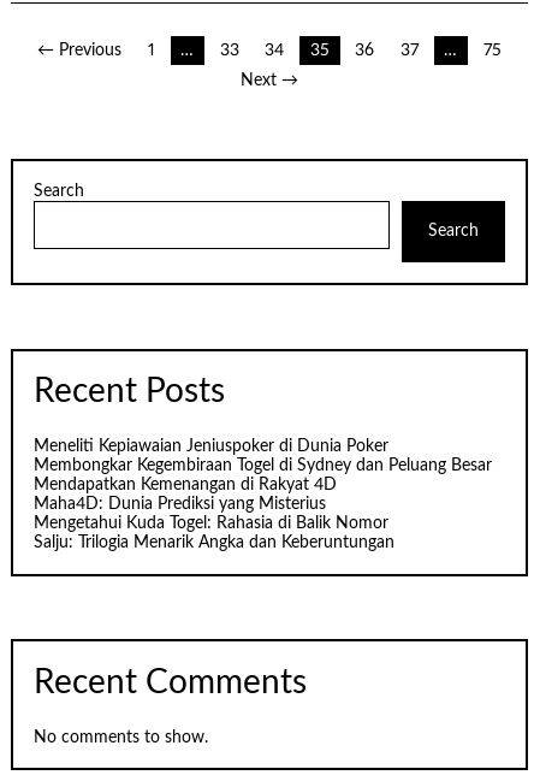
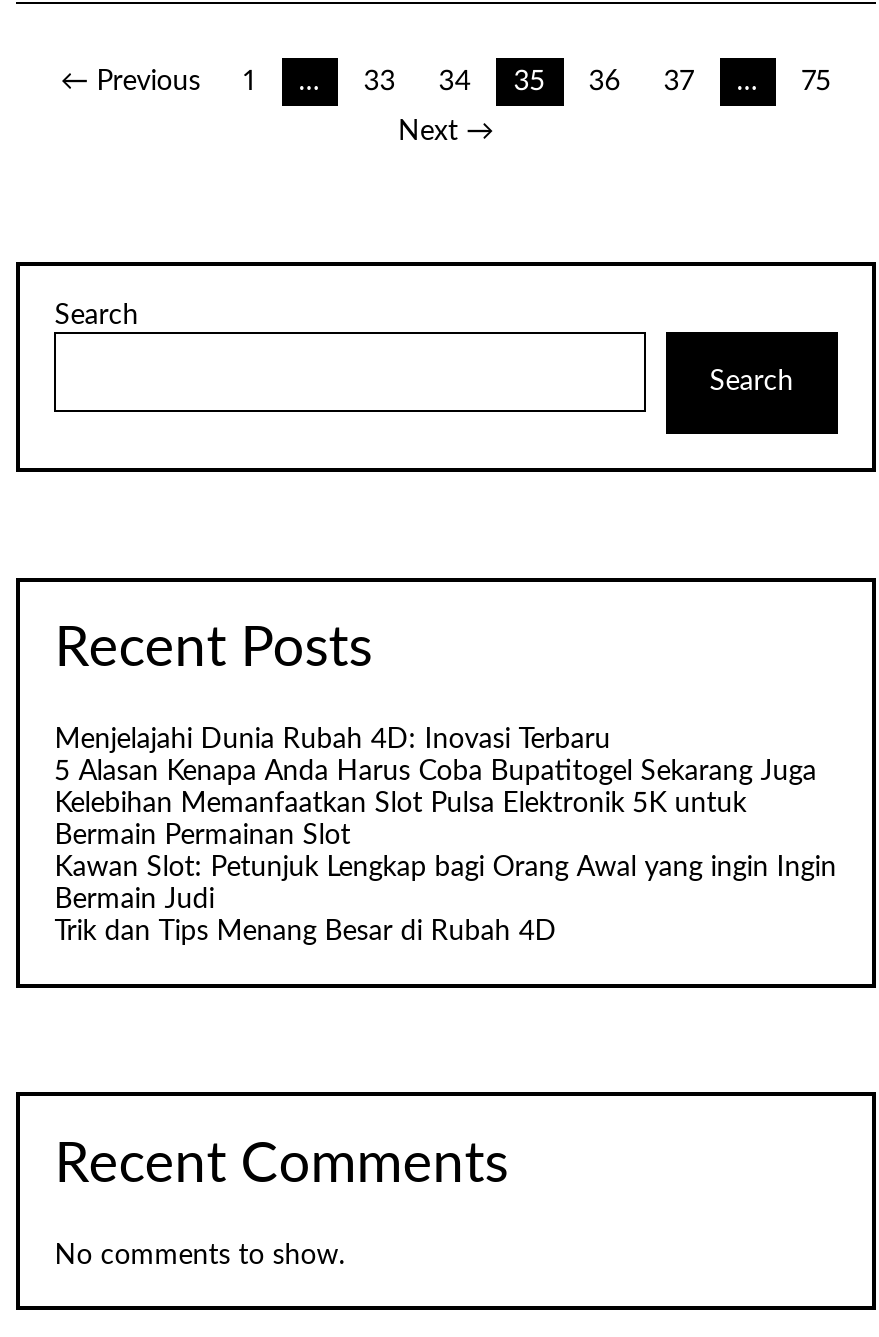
- Meneliti Kepiawaian Jeniuspoker di Dunia Poker
- Membongkar Kegembiraan Togel di Sydney dan Peluang Besar
- Mendapatkan Kemenangan di Rakyat 4D
- Maha4D: Dunia Prediksi yang Misterius
- Mengetahui Kuda Togel: Rahasia di Balik Nomor
- Salju: Trilogia Menarik Angka dan Keberuntungan
+ Menjelajahi Dunia Rubah 4D: Inovasi Terbaru
+ 5 Alasan Kenapa Anda Harus Coba Bupatitogel Sekarang Juga
+ Kelebihan Memanfaatkan Slot Pulsa Elektronik 5K untuk
+ Bermain Permainan Slot
+ Kawan Slot: Petunjuk Lengkap bagi Orang Awal yang ingin Ingin
+ Bermain Judi
+ Trik dan Tips Menang Besar di Rubah 4D
